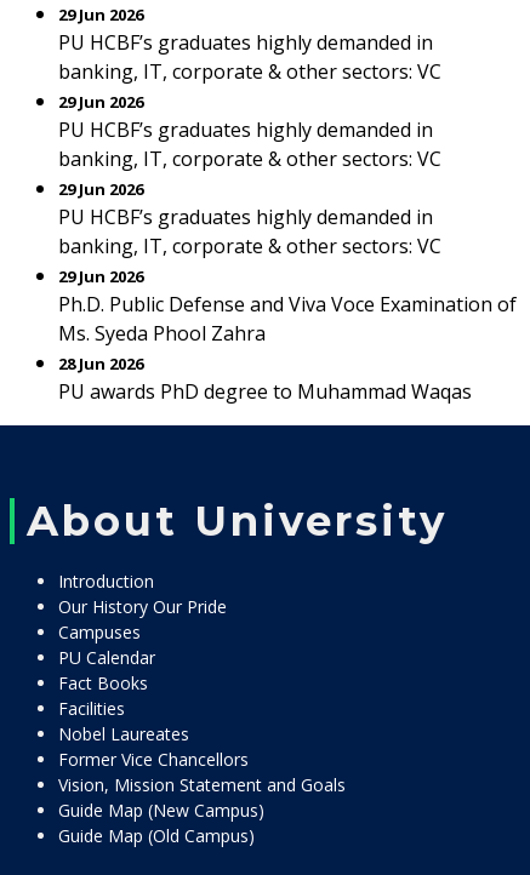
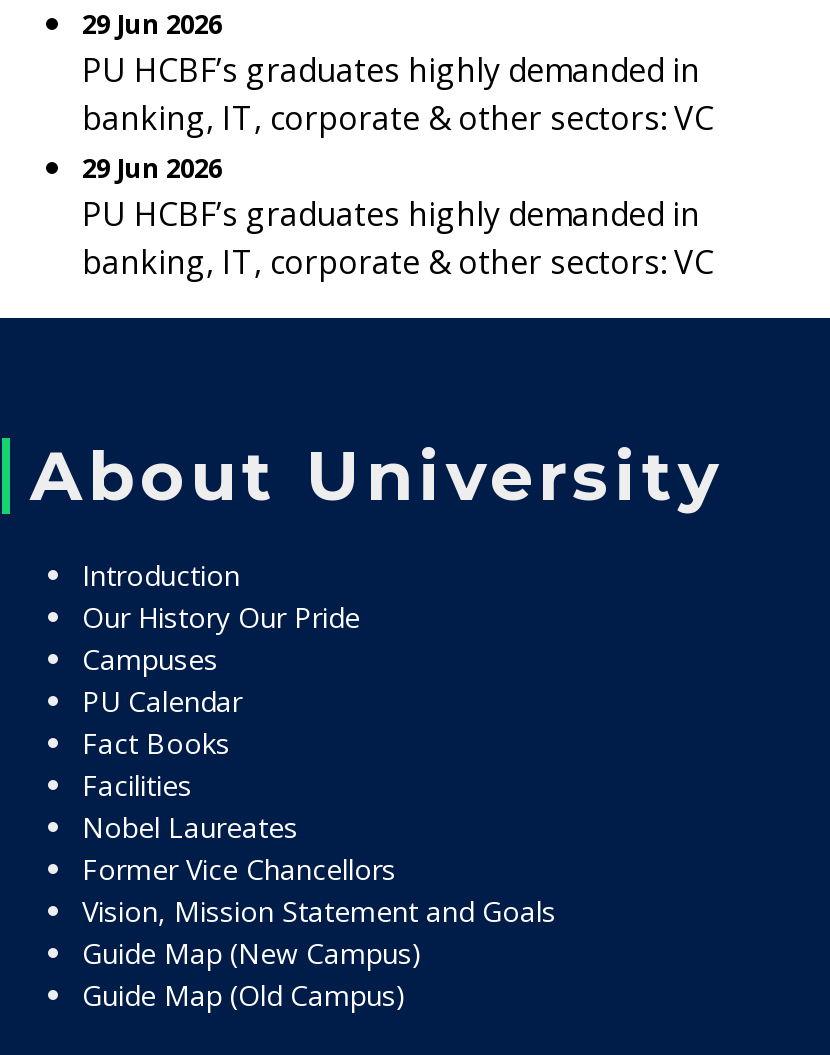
- 29 Jun 2026
- PU HCBF’s graduates highly demanded in
- banking, IT, corporate & other sectors: VC
- 29 Jun 2026
- Ph.D. Public Defense and Viva Voce Examination of
- Ms. Syeda Phool Zahra
- 28 Jun 2026
- PU awards PhD degree to Muhammad Waqas
